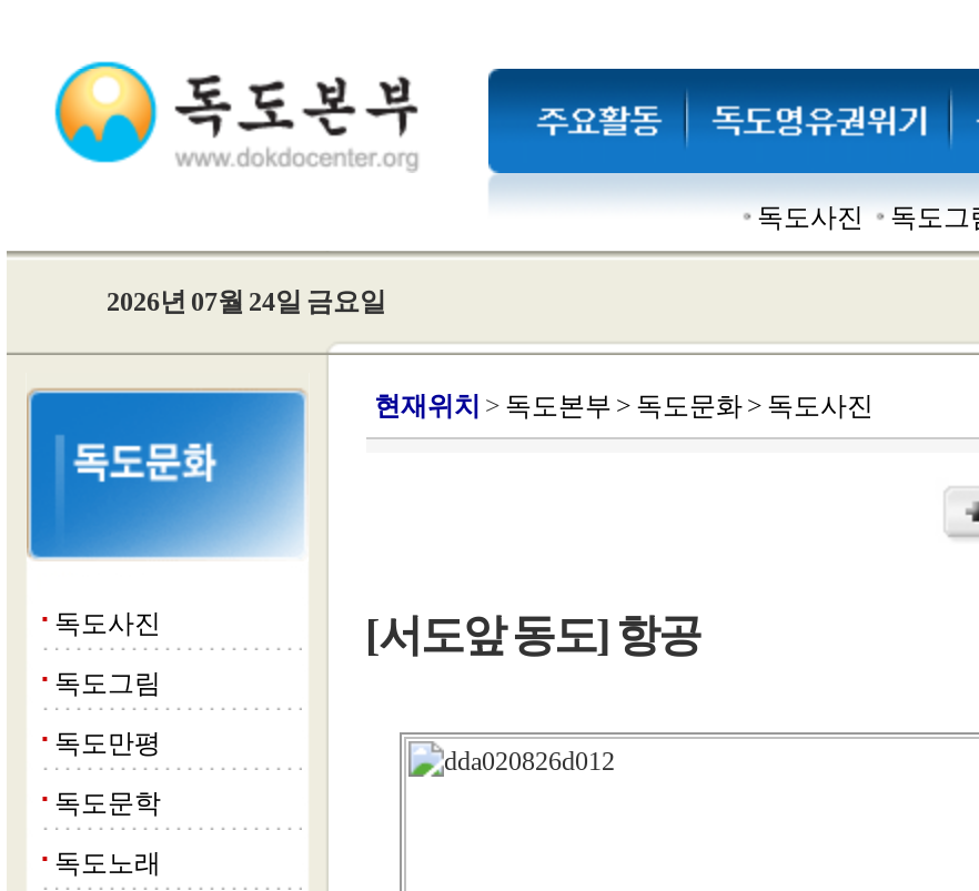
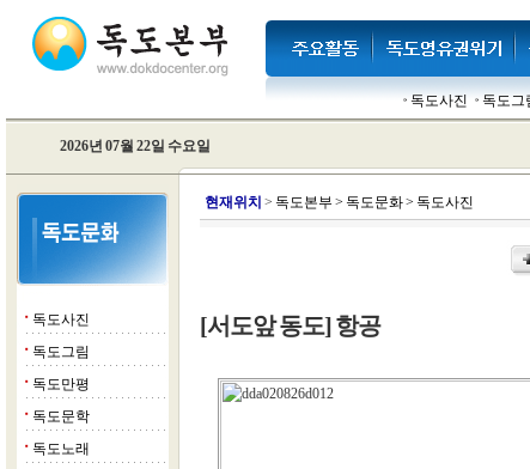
- 2026년 07월 24일 금요일
+ 2026년 07월 22일 수요일
